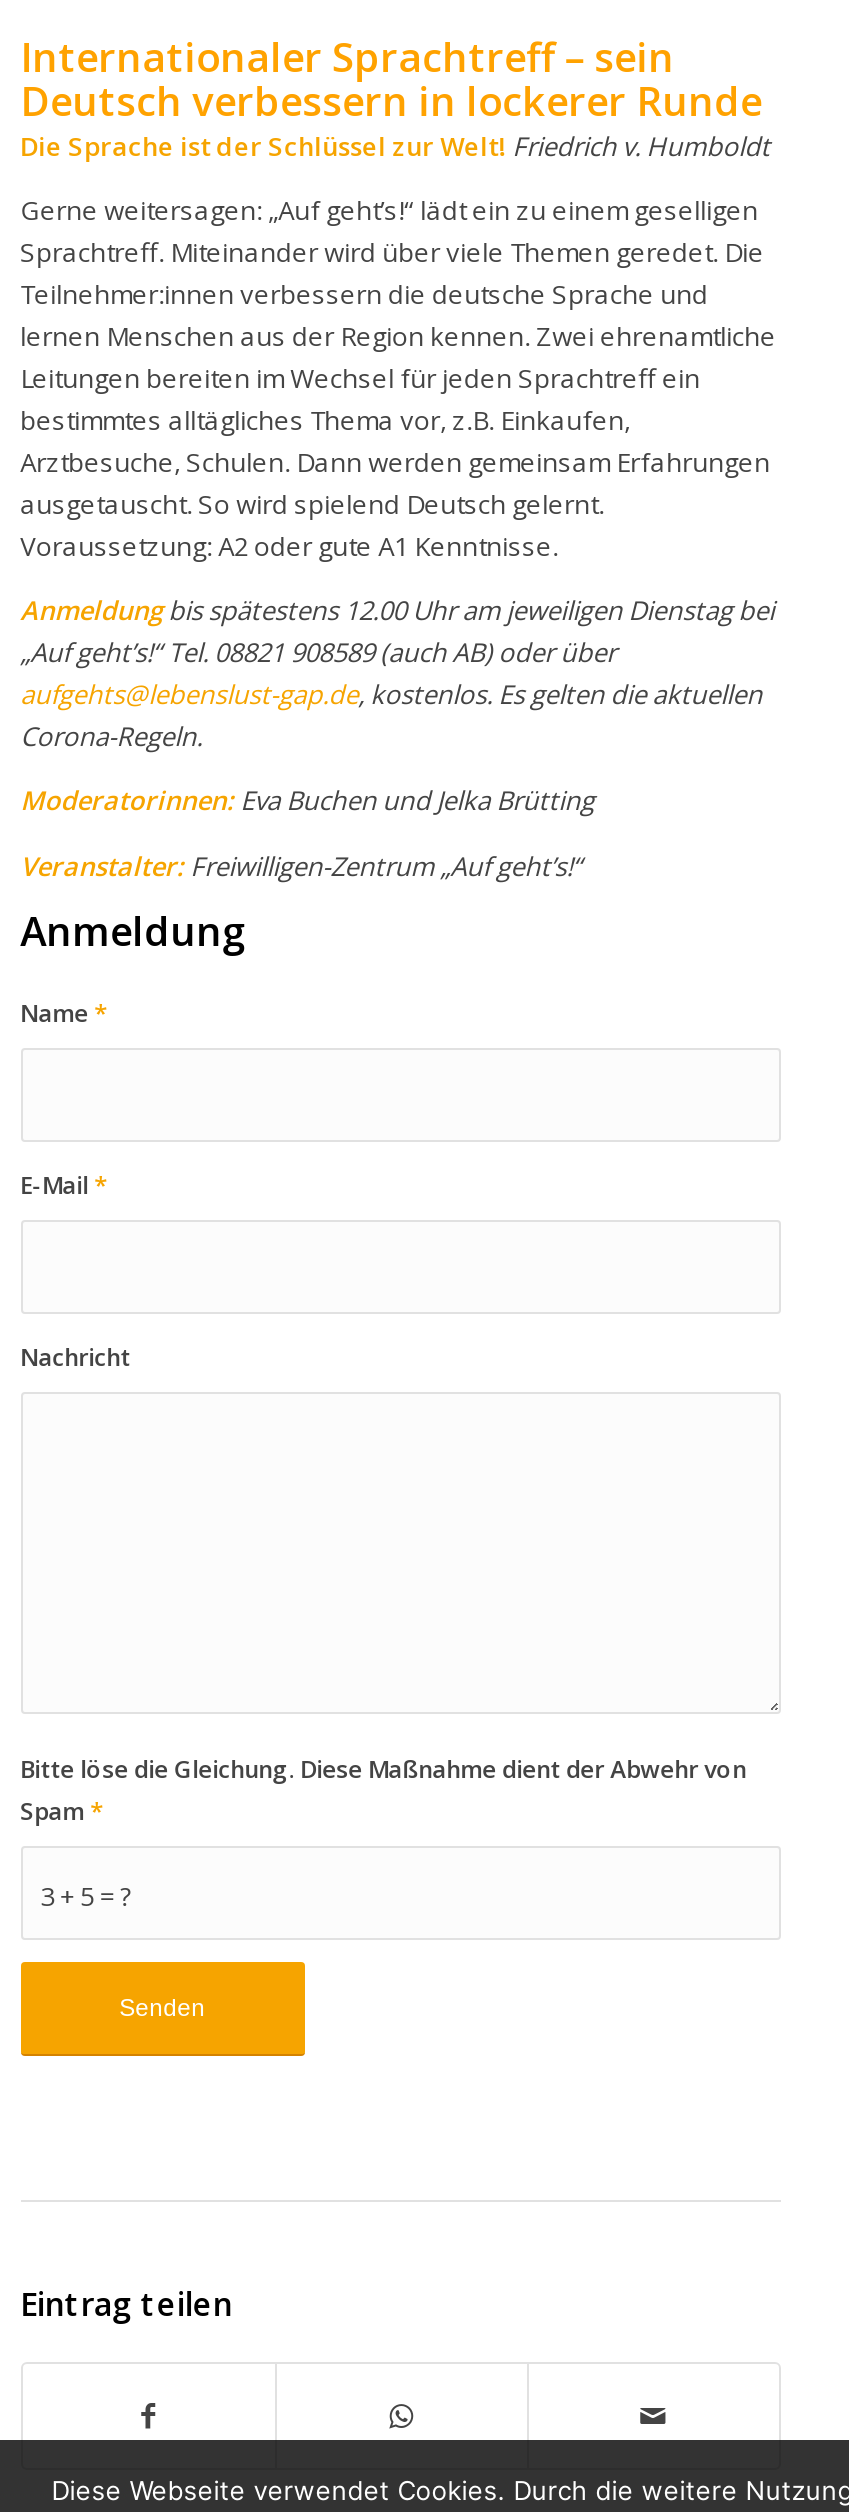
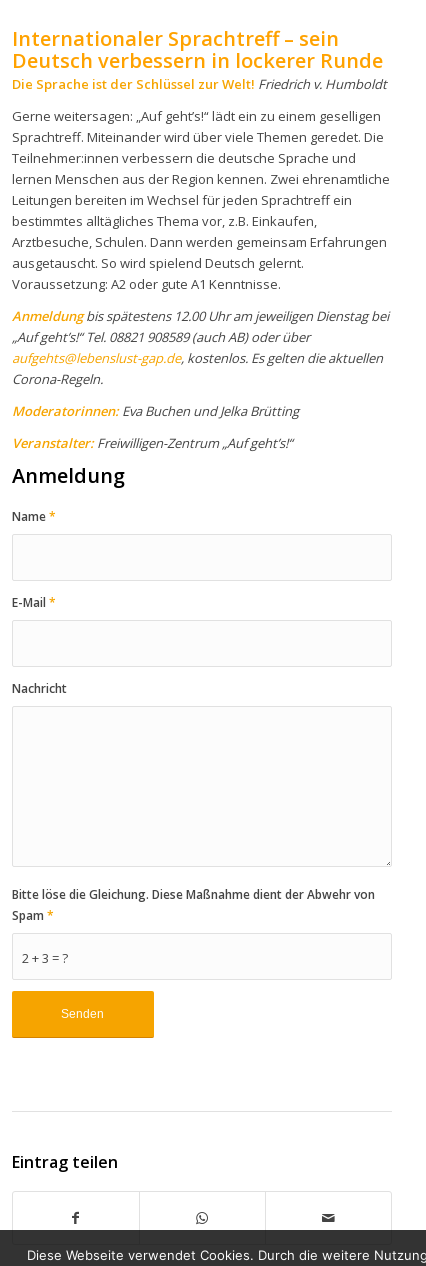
- 3 + 5 = ?
+ 2 + 3 = ?
